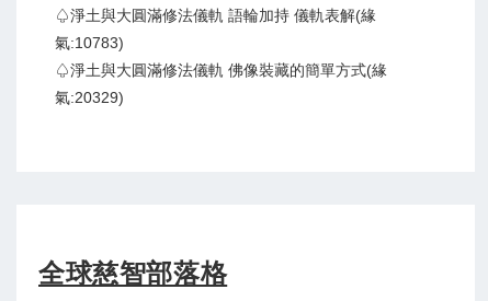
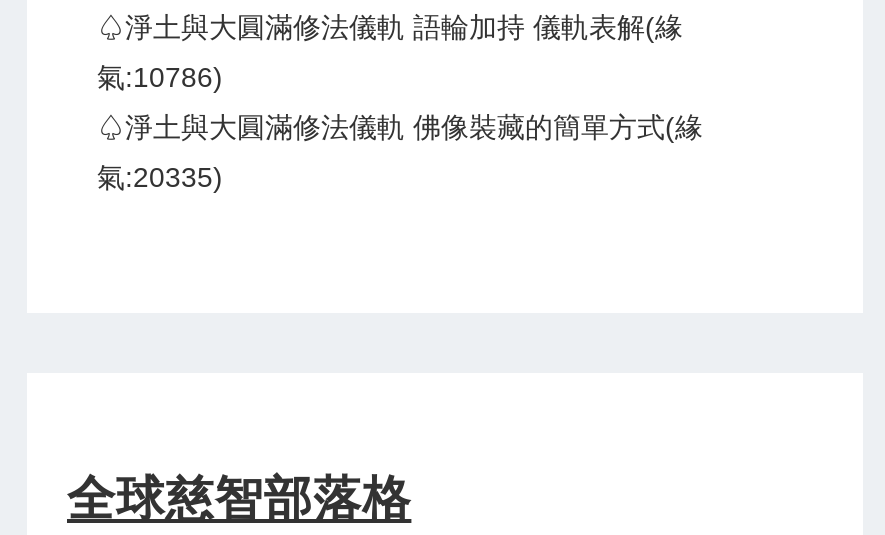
- 氣:10783)
+ 氣:10786)

- 氣:20329)
+ 氣:20335)
